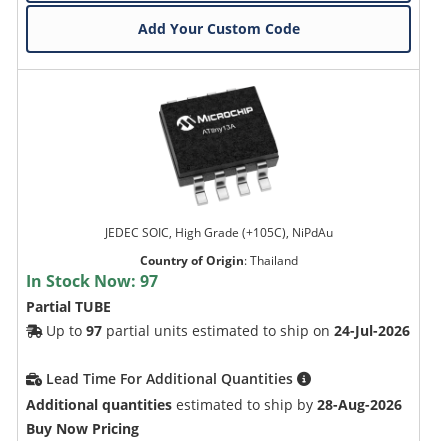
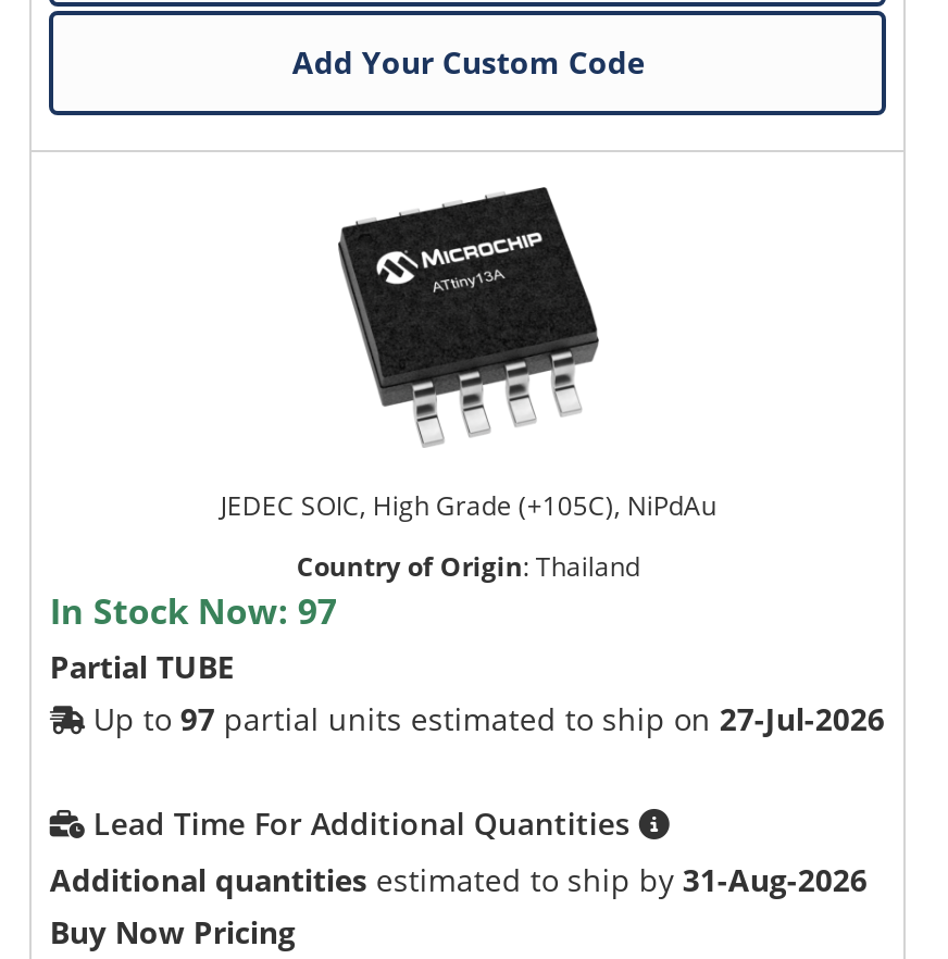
- Up to 97 partial units estimated to ship on 24-Jul-2026
+ Up to 97 partial units estimated to ship on 27-Jul-2026

- Additional quantities estimated to ship by 28-Aug-2026
+ Additional quantities estimated to ship by 31-Aug-2026
